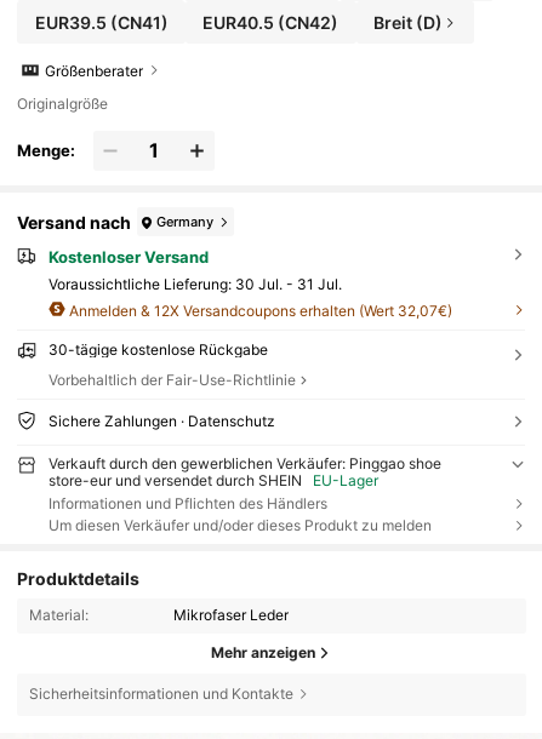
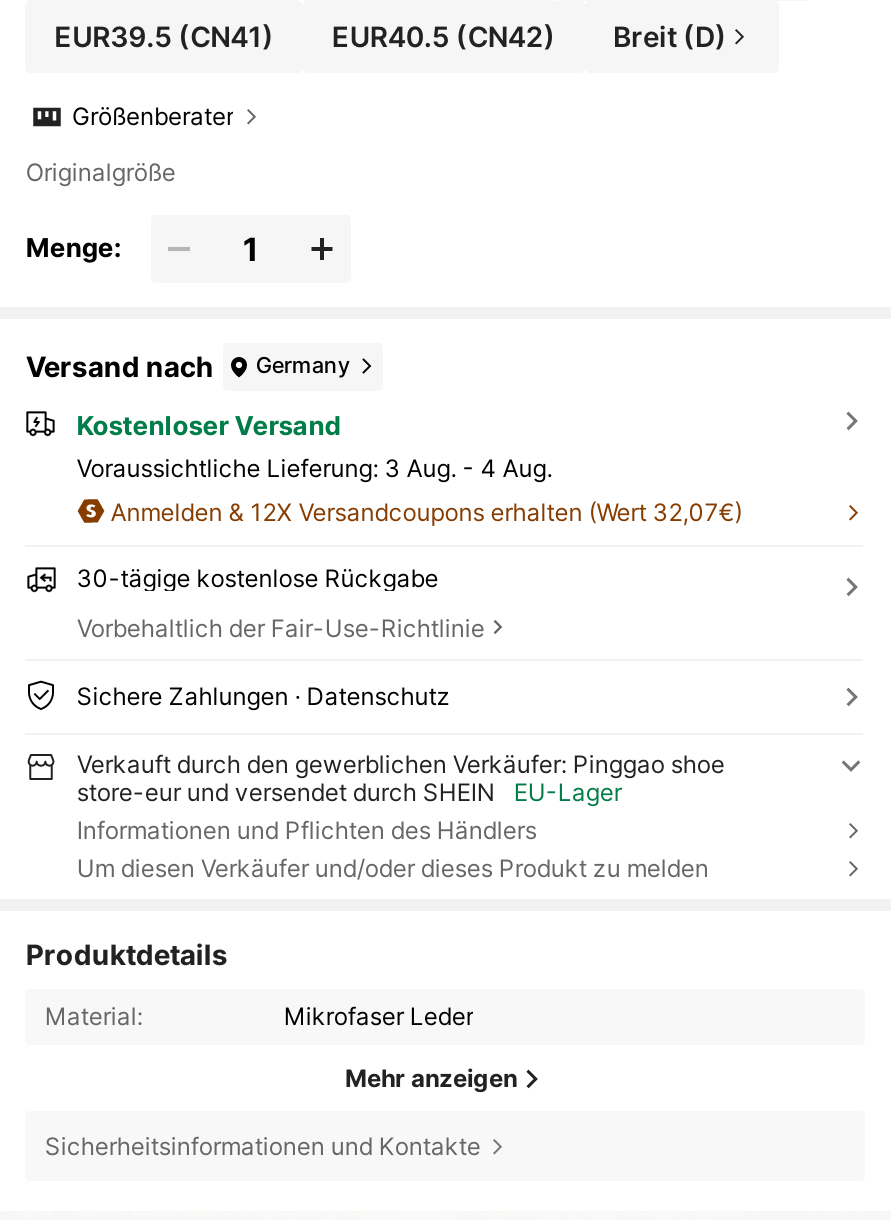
- Voraussichtliche Lieferung: 30 Jul. - 31 Jul.
+ Voraussichtliche Lieferung: 3 Aug. - 4 Aug.
